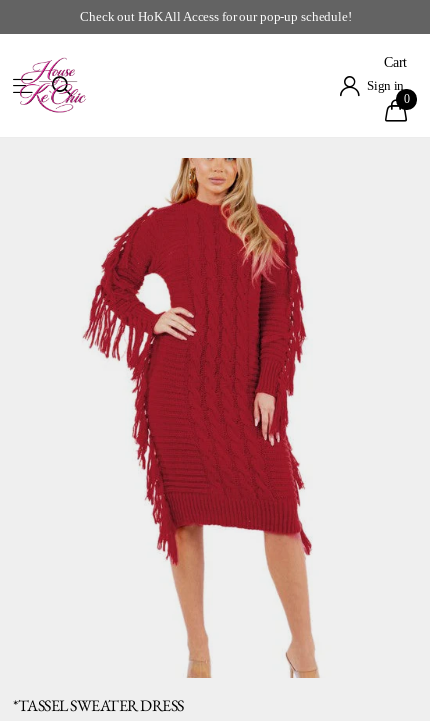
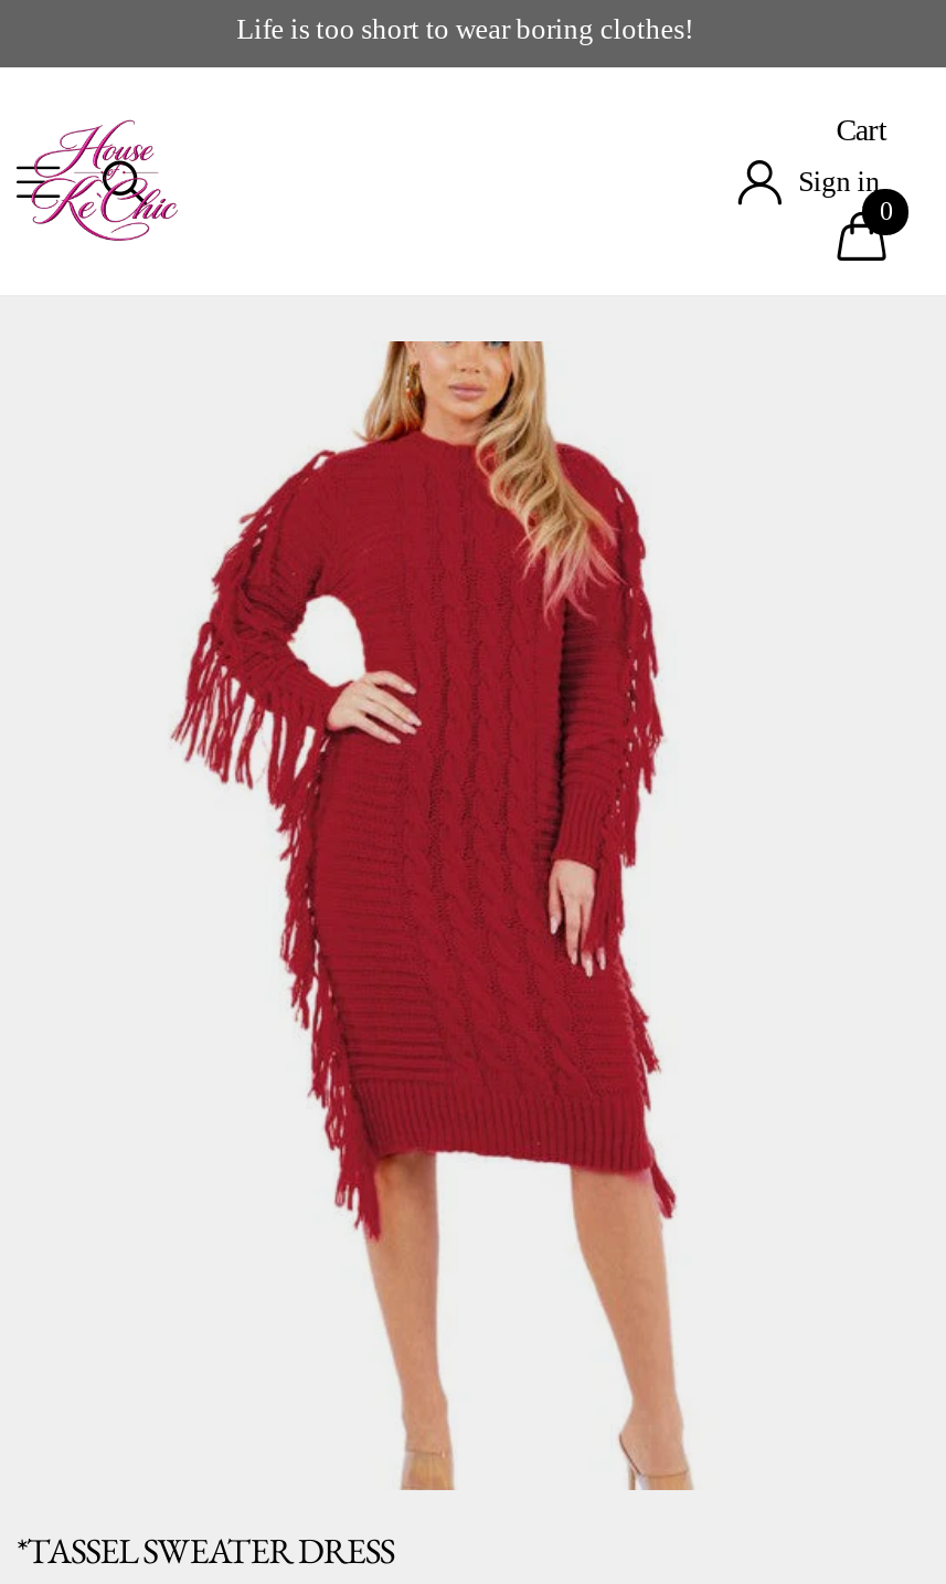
- Check out HoK All Access for our pop-up schedule!
+ Life is too short to wear boring clothes!
